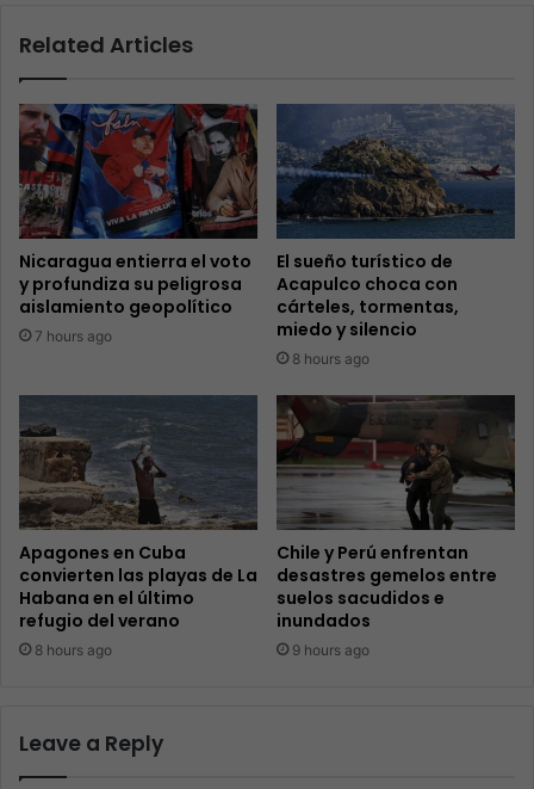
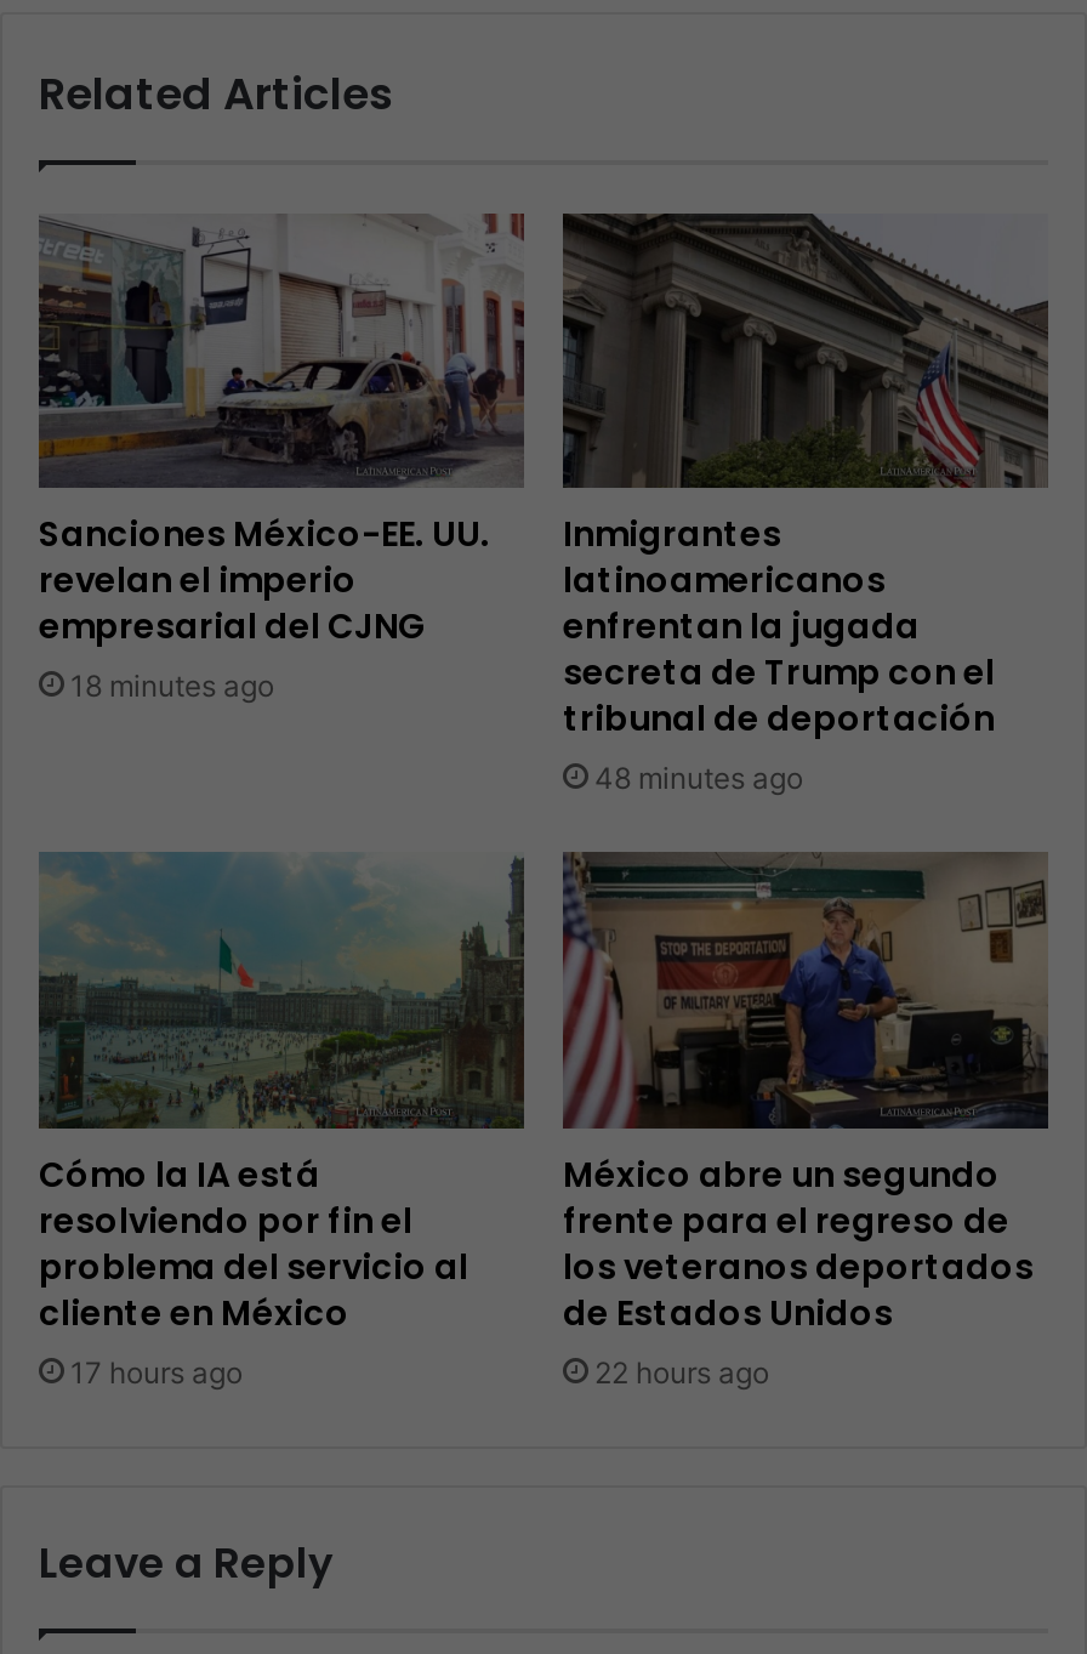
- [image]
- Nicaragua entierra el voto
- y profundiza su peligrosa
- aislamiento geopolítico
- 7 hours ago
+ [image]
+ Sanciones México-EE. UU.
+ revelan el imperio
+ empresarial del CJNG
+ 18 minutes ago

- [image]
- El sueño turístico de
- Acapulco choca con
- cárteles, tormentas,
- miedo y silencio
- 8 hours ago
+ [image]
+ Inmigrantes
+ latinoamericanos
+ enfrentan la jugada
+ secreta de Trump con el
+ tribunal de deportación
+ 48 minutes ago

- [image]
- Apagones en Cuba
- convierten las playas de La
- Habana en el último
- refugio del verano
- 8 hours ago
+ [image]
+ Cómo la IA está
+ resolviendo por fin el
+ problema del servicio al
+ cliente en México
+ 17 hours ago

- [image]
- Chile y Perú enfrentan
- desastres gemelos entre
- suelos sacudidos e
- inundados
- 9 hours ago
+ [image]
+ México abre un segundo
+ frente para el regreso de
+ los veteranos deportados
+ de Estados Unidos
+ 22 hours ago
